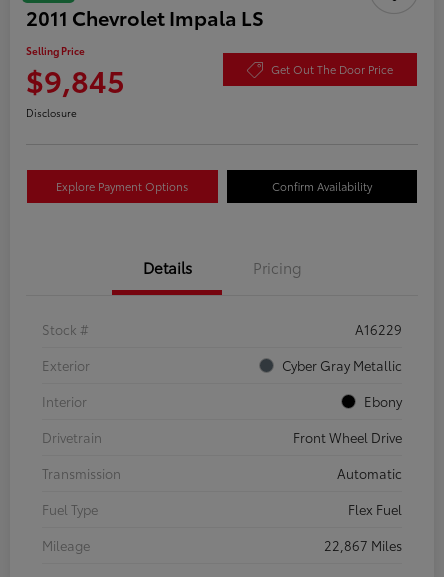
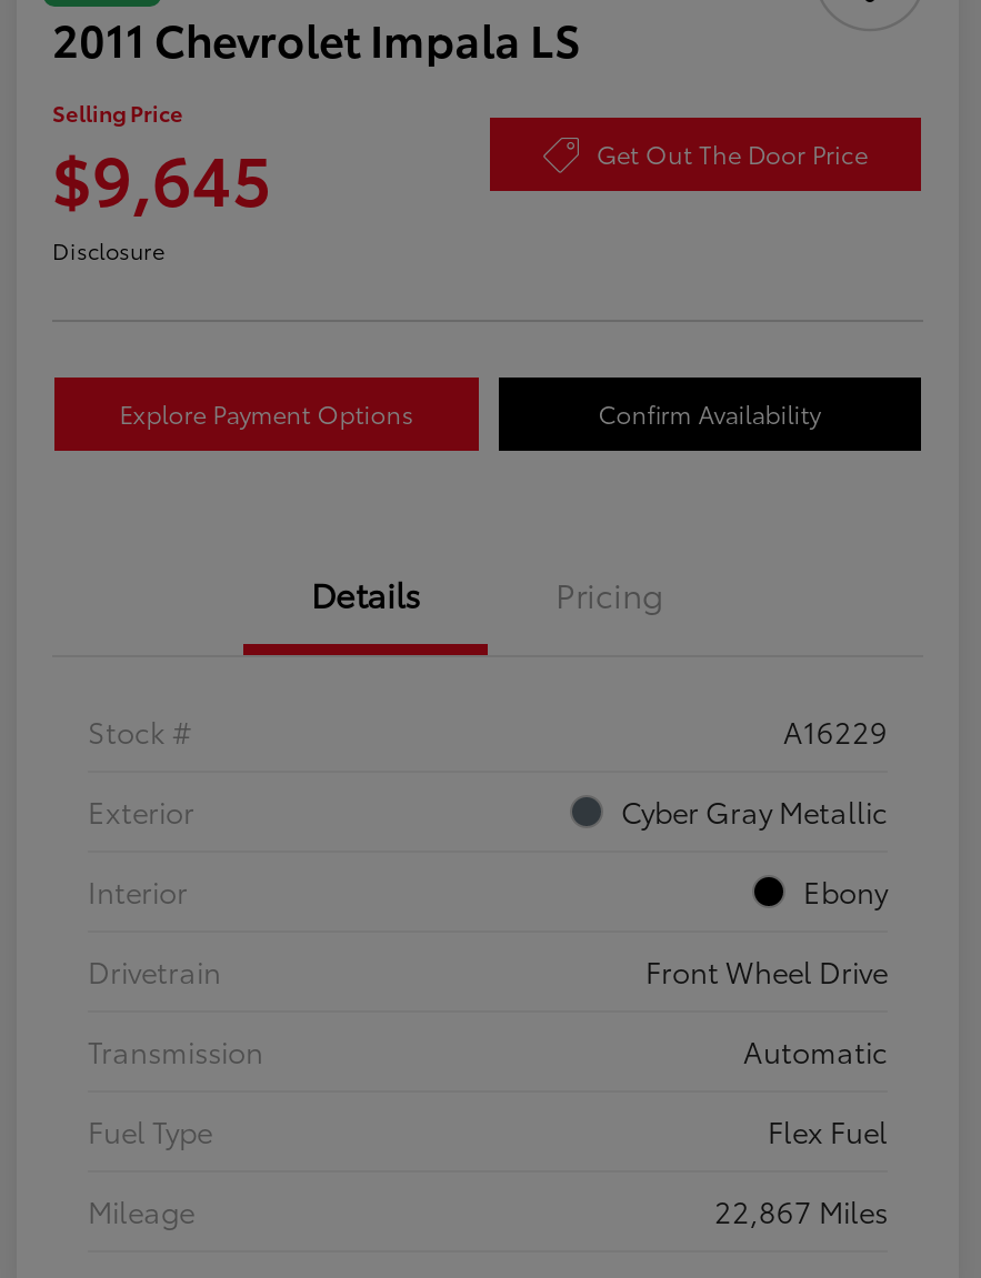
- $9,845
+ $9,645
